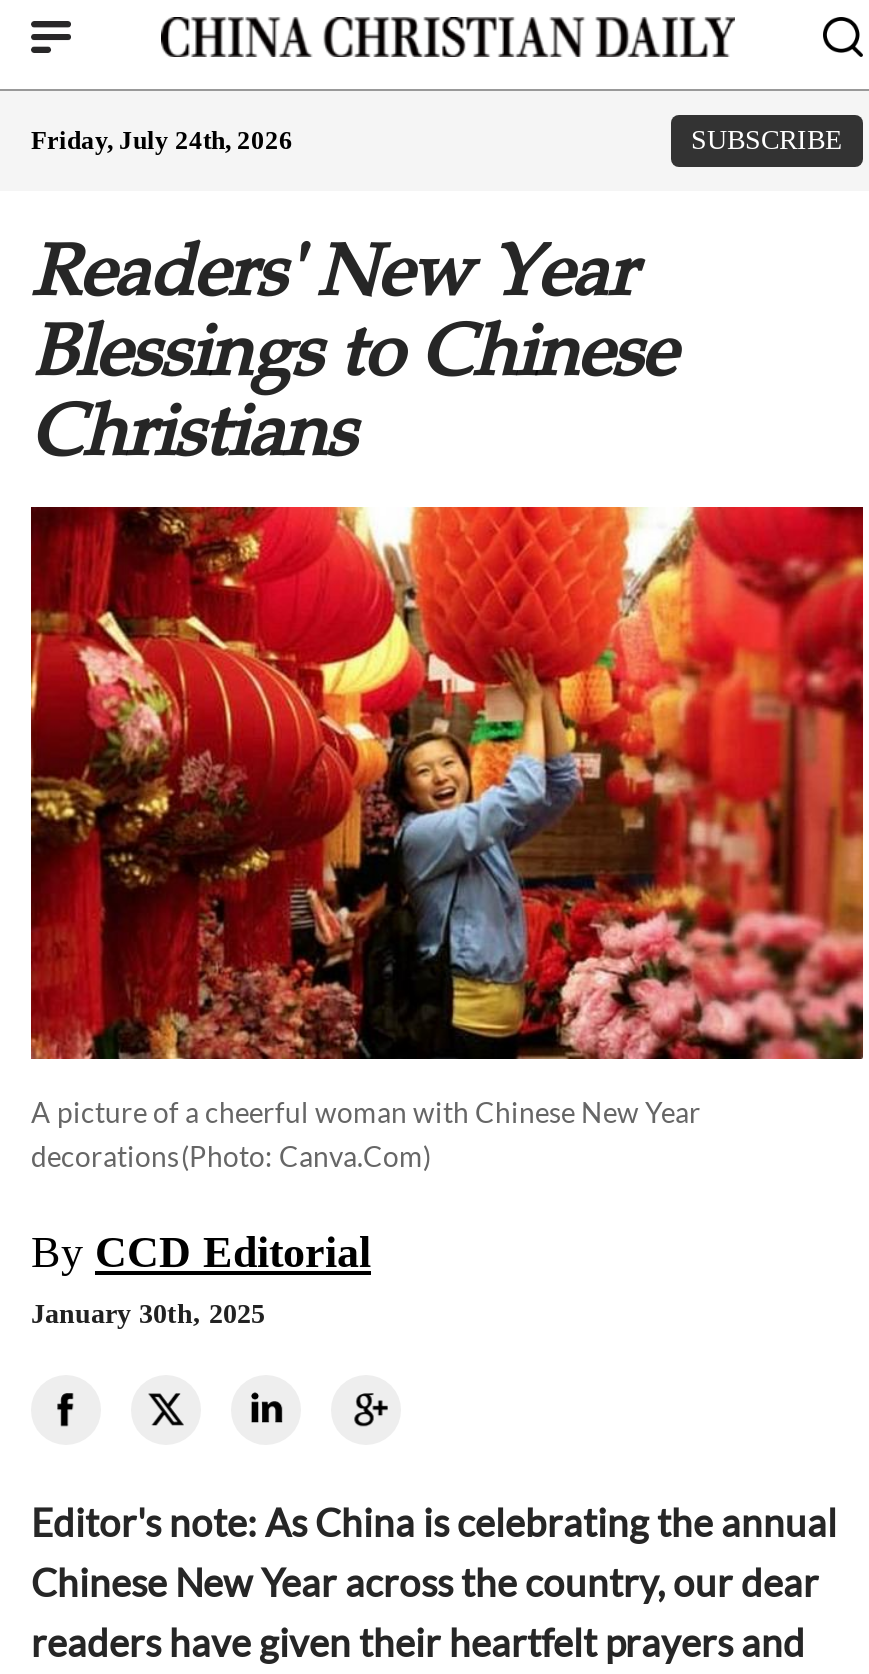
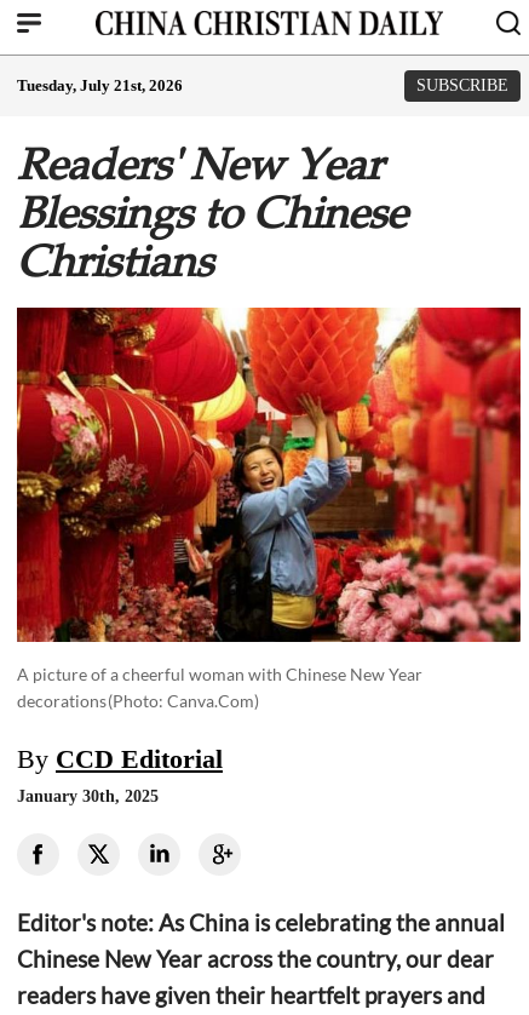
- Friday, July 24th, 2026
+ Tuesday, July 21st, 2026
